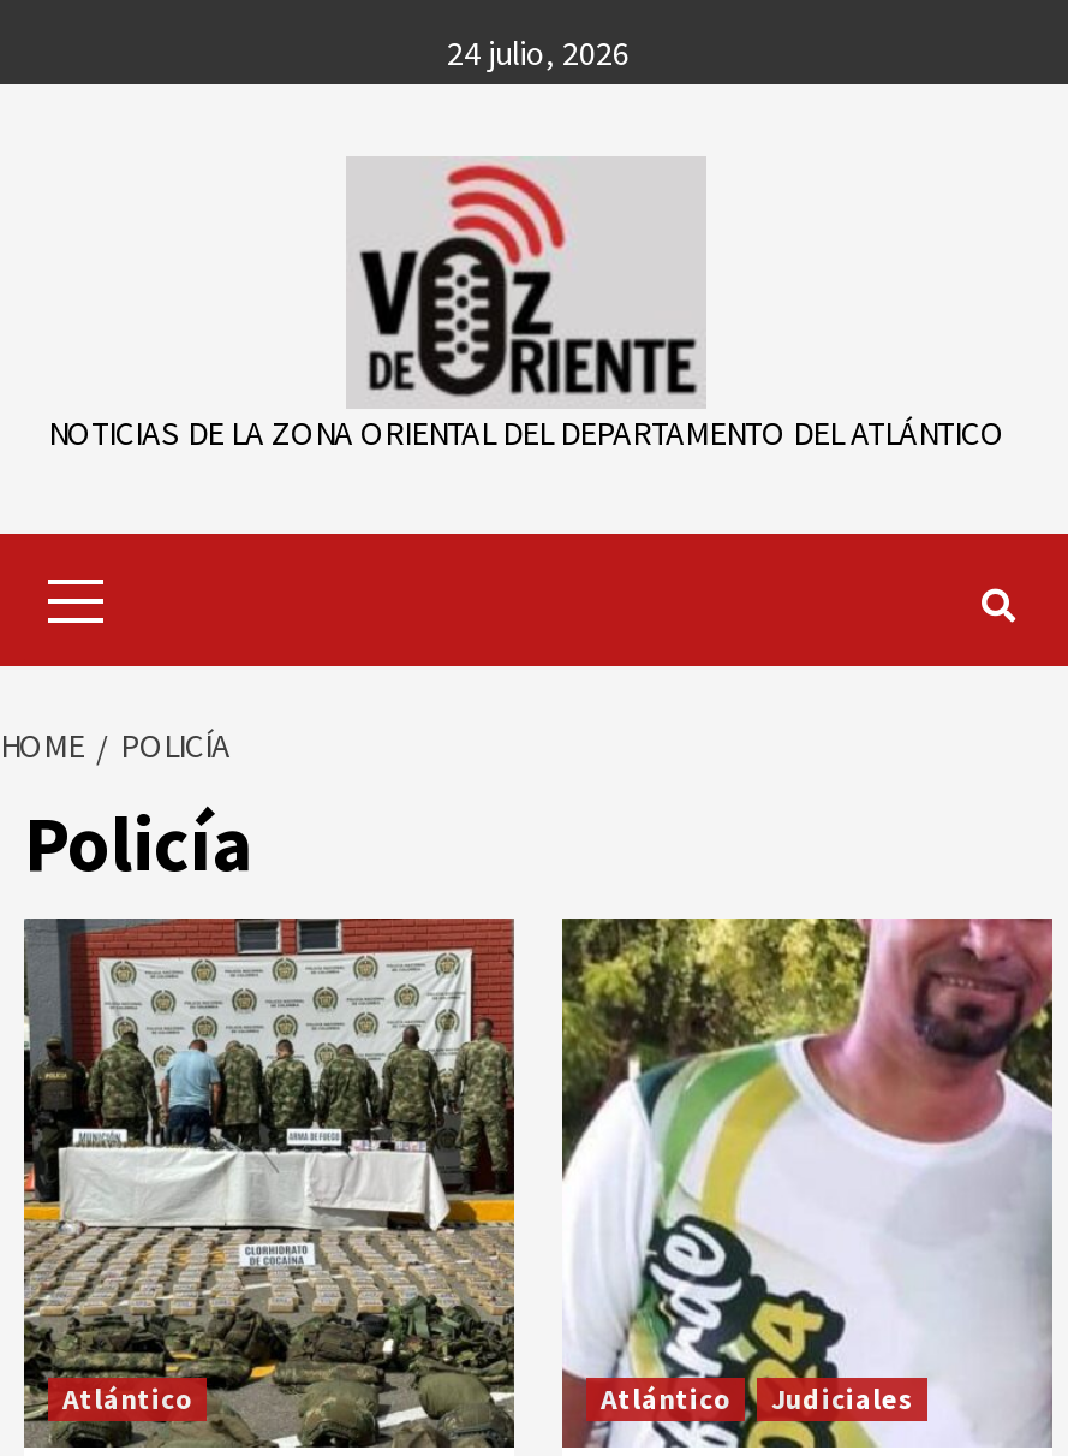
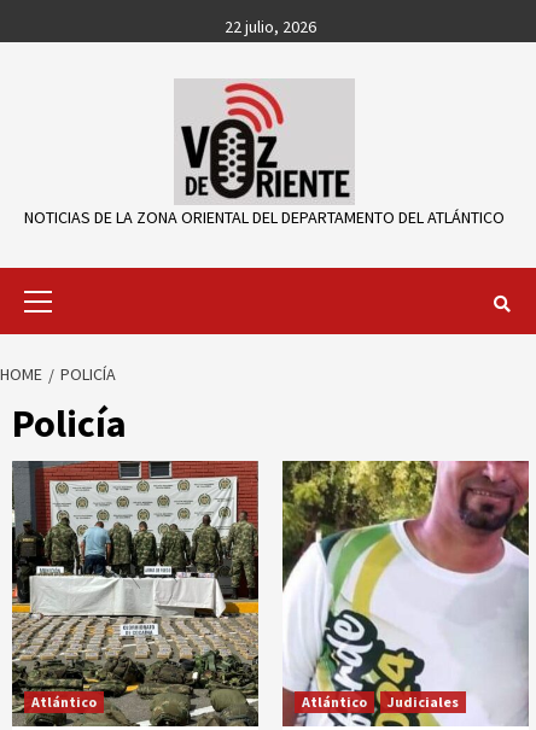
- 24 julio, 2026
+ 22 julio, 2026
